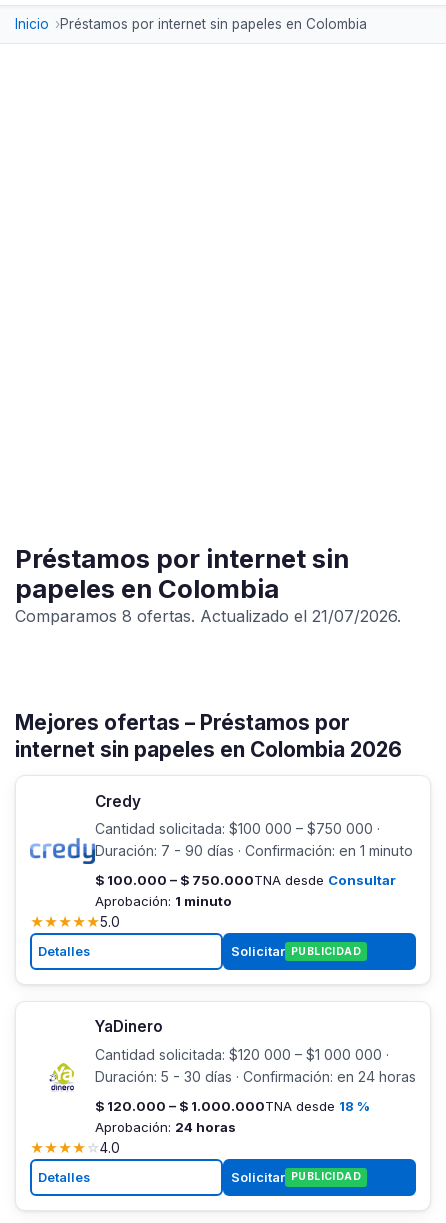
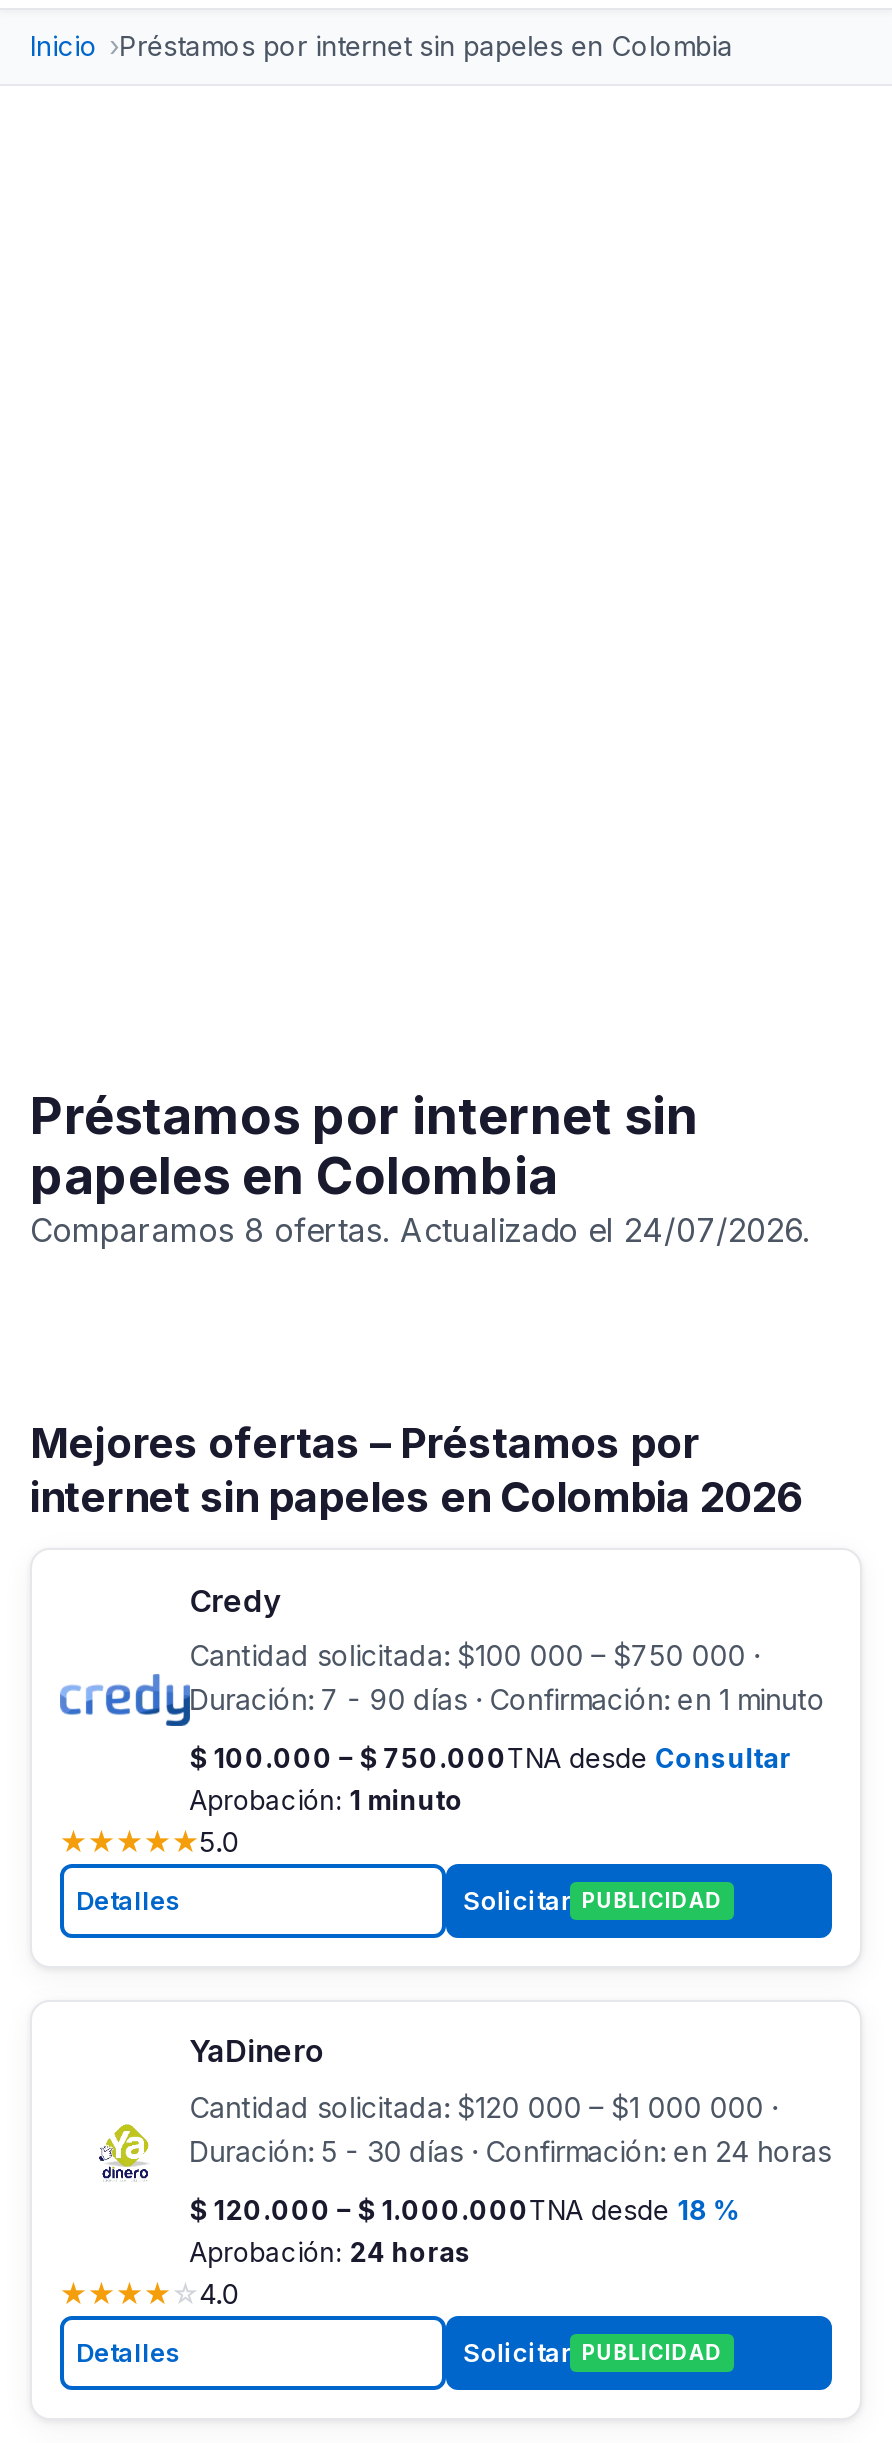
- Comparamos 8 ofertas. Actualizado el 21/07/2026.
+ Comparamos 8 ofertas. Actualizado el 24/07/2026.
